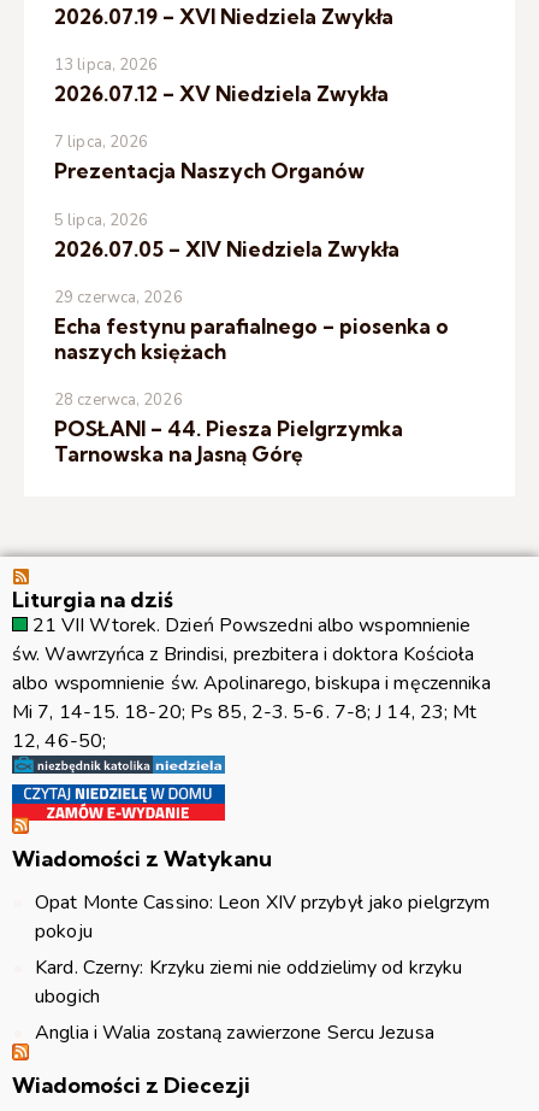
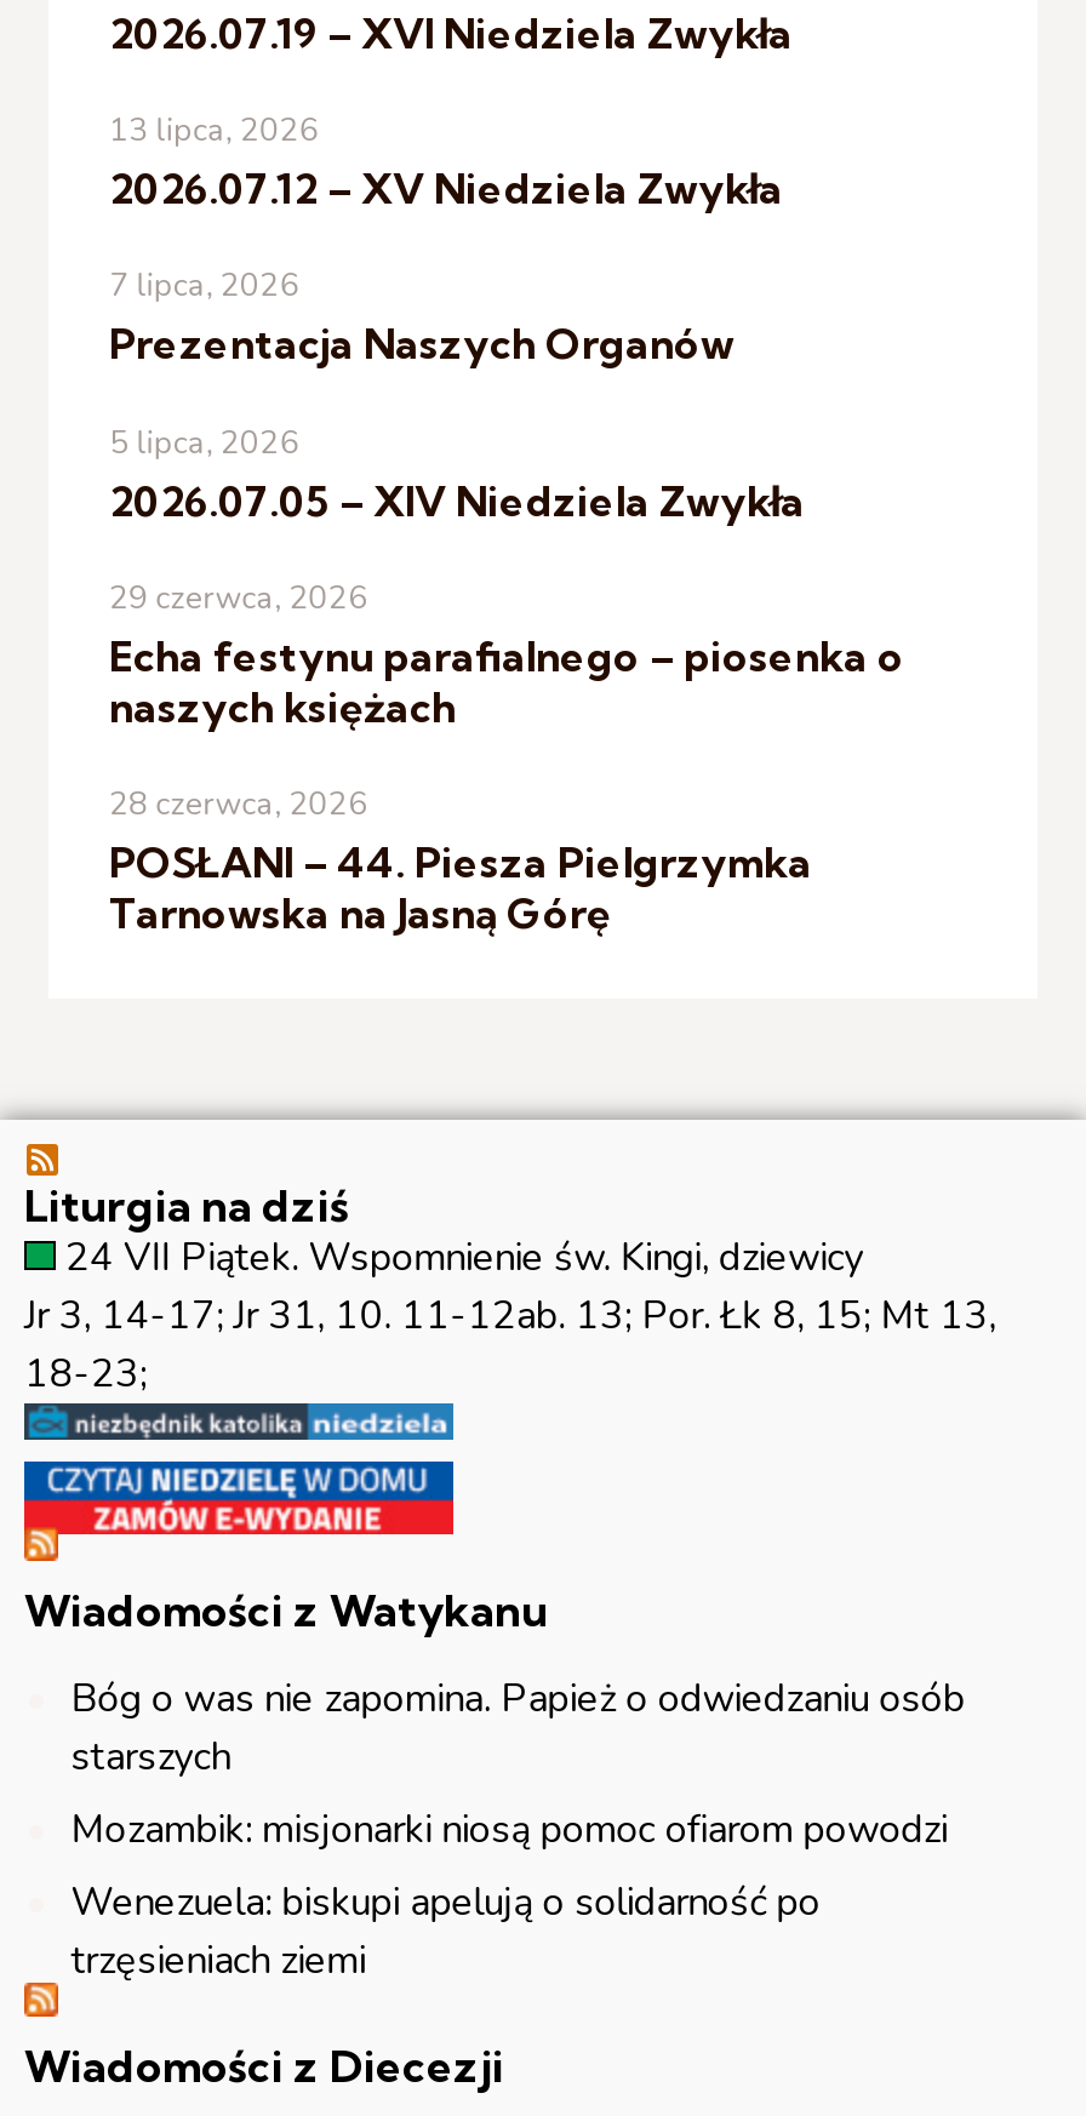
- 21 VII Wtorek. Dzień Powszedni albo wspomnienie
- św. Wawrzyńca z Brindisi, prezbitera i doktora Kościoła
- albo wspomnienie św. Apolinarego, biskupa i męczennika
- Mi 7, 14-15. 18-20; Ps 85, 2-3. 5-6. 7-8; J 14, 23; Mt
- 12, 46-50;
+ 24 VII Piątek. Wspomnienie św. Kingi, dziewicy
+ Jr 3, 14-17; Jr 31, 10. 11-12ab. 13; Por. Łk 8, 15; Mt 13,
+ 18-23;

- Opat Monte Cassino: Leon XIV przybył jako pielgrzym
- pokoju
- Kard. Czerny: Krzyku ziemi nie oddzielimy od krzyku
- ubogich
- Anglia i Walia zostaną zawierzone Sercu Jezusa
+ Bóg o was nie zapomina. Papież o odwiedzaniu osób
+ starszych
+ Mozambik: misjonarki niosą pomoc ofiarom powodzi
+ Wenezuela: biskupi apelują o solidarność po
+ trzęsieniach ziemi
